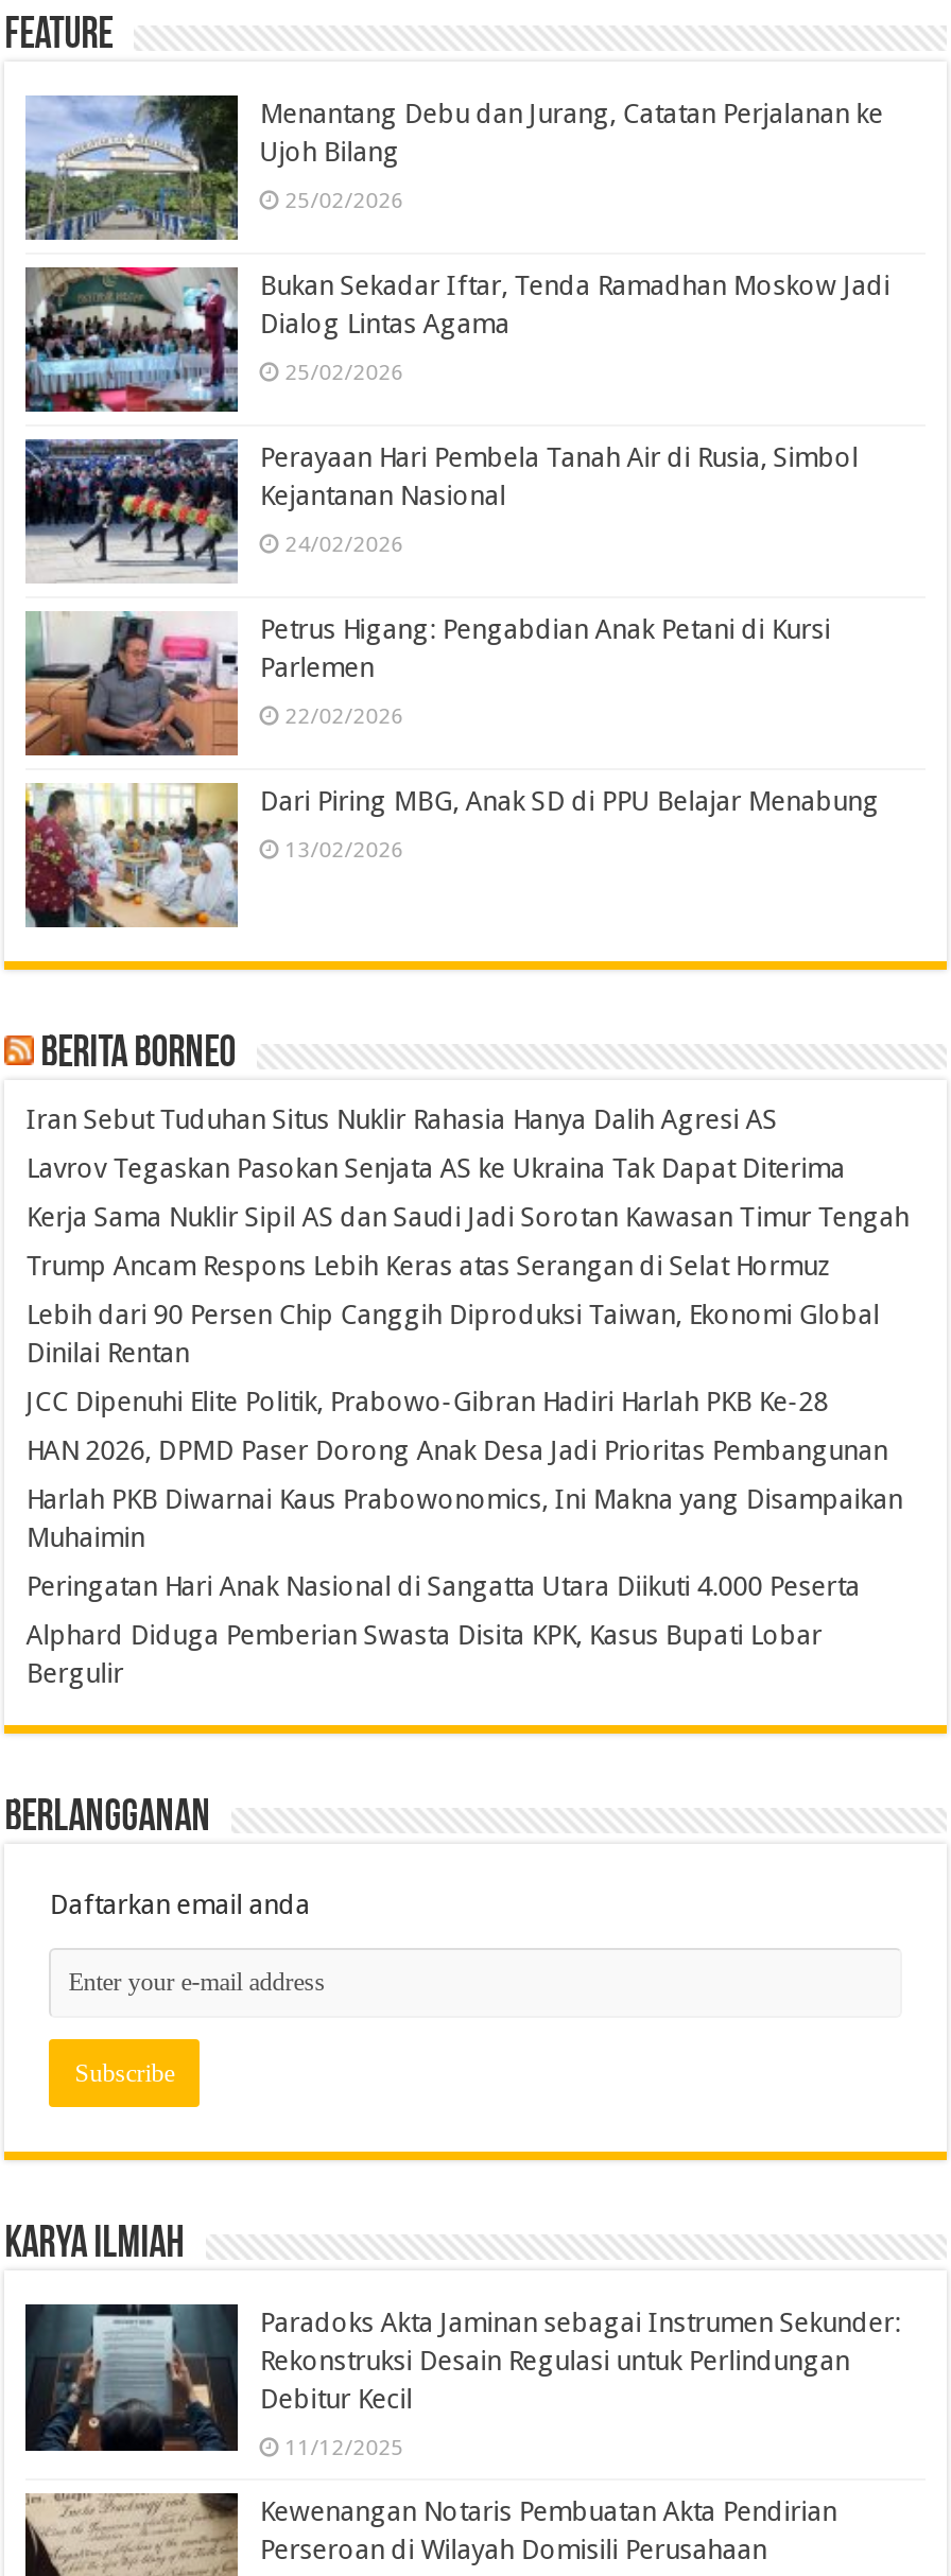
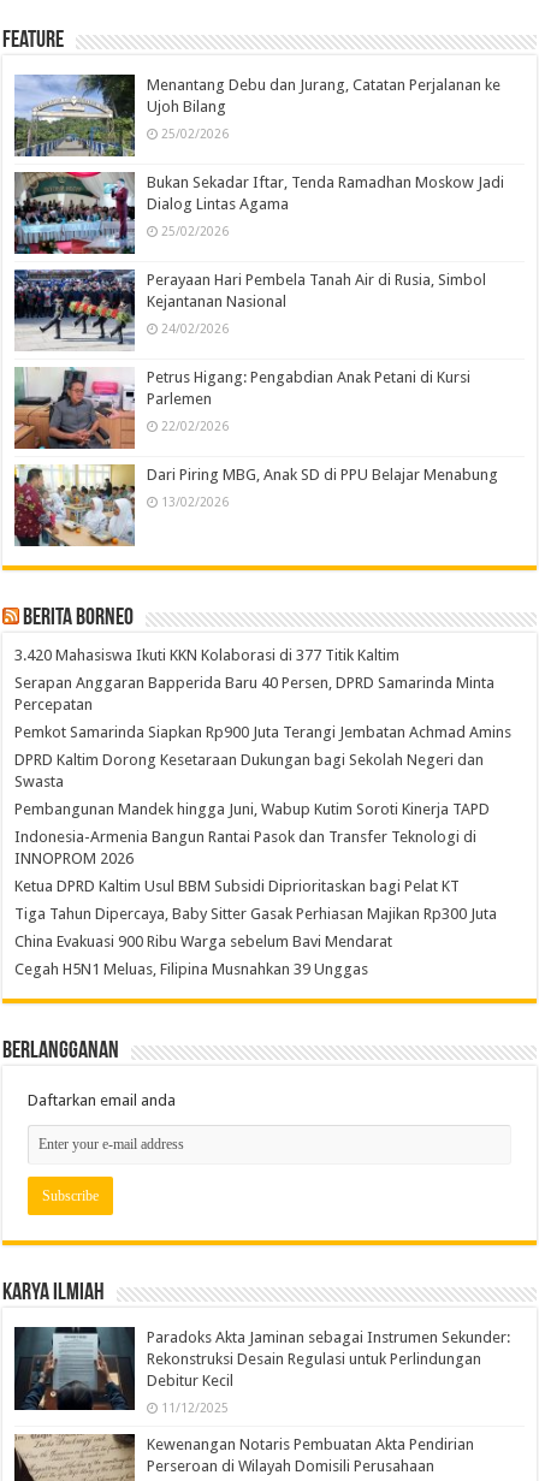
- Iran Sebut Tuduhan Situs Nuklir Rahasia Hanya Dalih Agresi AS
+ 3.420 Mahasiswa Ikuti KKN Kolaborasi di 377 Titik Kaltim

- Lavrov Tegaskan Pasokan Senjata AS ke Ukraina Tak Dapat Diterima
+ Serapan Anggaran Bapperida Baru 40 Persen, DPRD Samarinda Minta
+ Percepatan

- Kerja Sama Nuklir Sipil AS dan Saudi Jadi Sorotan Kawasan Timur Tengah
+ Pemkot Samarinda Siapkan Rp900 Juta Terangi Jembatan Achmad Amins

- Trump Ancam Respons Lebih Keras atas Serangan di Selat Hormuz
+ DPRD Kaltim Dorong Kesetaraan Dukungan bagi Sekolah Negeri dan
+ Swasta

- Lebih dari 90 Persen Chip Canggih Diproduksi Taiwan, Ekonomi Global
- Dinilai Rentan
+ Pembangunan Mandek hingga Juni, Wabup Kutim Soroti Kinerja TAPD

- JCC Dipenuhi Elite Politik, Prabowo-Gibran Hadiri Harlah PKB Ke-28
+ Indonesia-Armenia Bangun Rantai Pasok dan Transfer Teknologi di
+ INNOPROM 2026

- HAN 2026, DPMD Paser Dorong Anak Desa Jadi Prioritas Pembangunan
+ Ketua DPRD Kaltim Usul BBM Subsidi Diprioritaskan bagi Pelat KT

- Harlah PKB Diwarnai Kaus Prabowonomics, Ini Makna yang Disampaikan
- Muhaimin
+ Tiga Tahun Dipercaya, Baby Sitter Gasak Perhiasan Majikan Rp300 Juta

- Peringatan Hari Anak Nasional di Sangatta Utara Diikuti 4.000 Peserta
+ China Evakuasi 900 Ribu Warga sebelum Bavi Mendarat

- Alphard Diduga Pemberian Swasta Disita KPK, Kasus Bupati Lobar
- Bergulir
+ Cegah H5N1 Meluas, Filipina Musnahkan 39 Unggas
